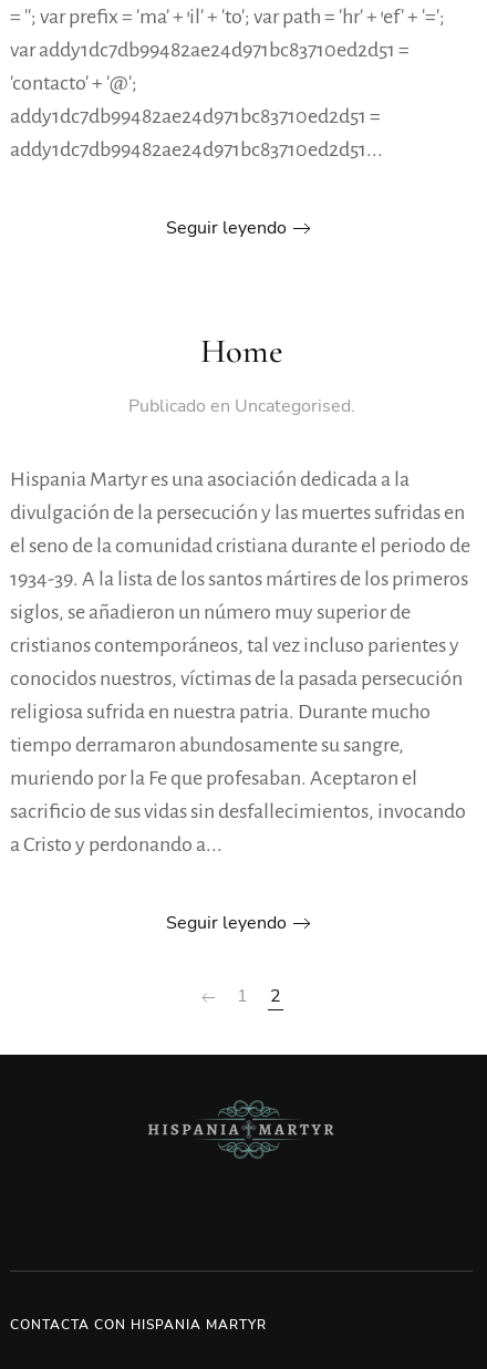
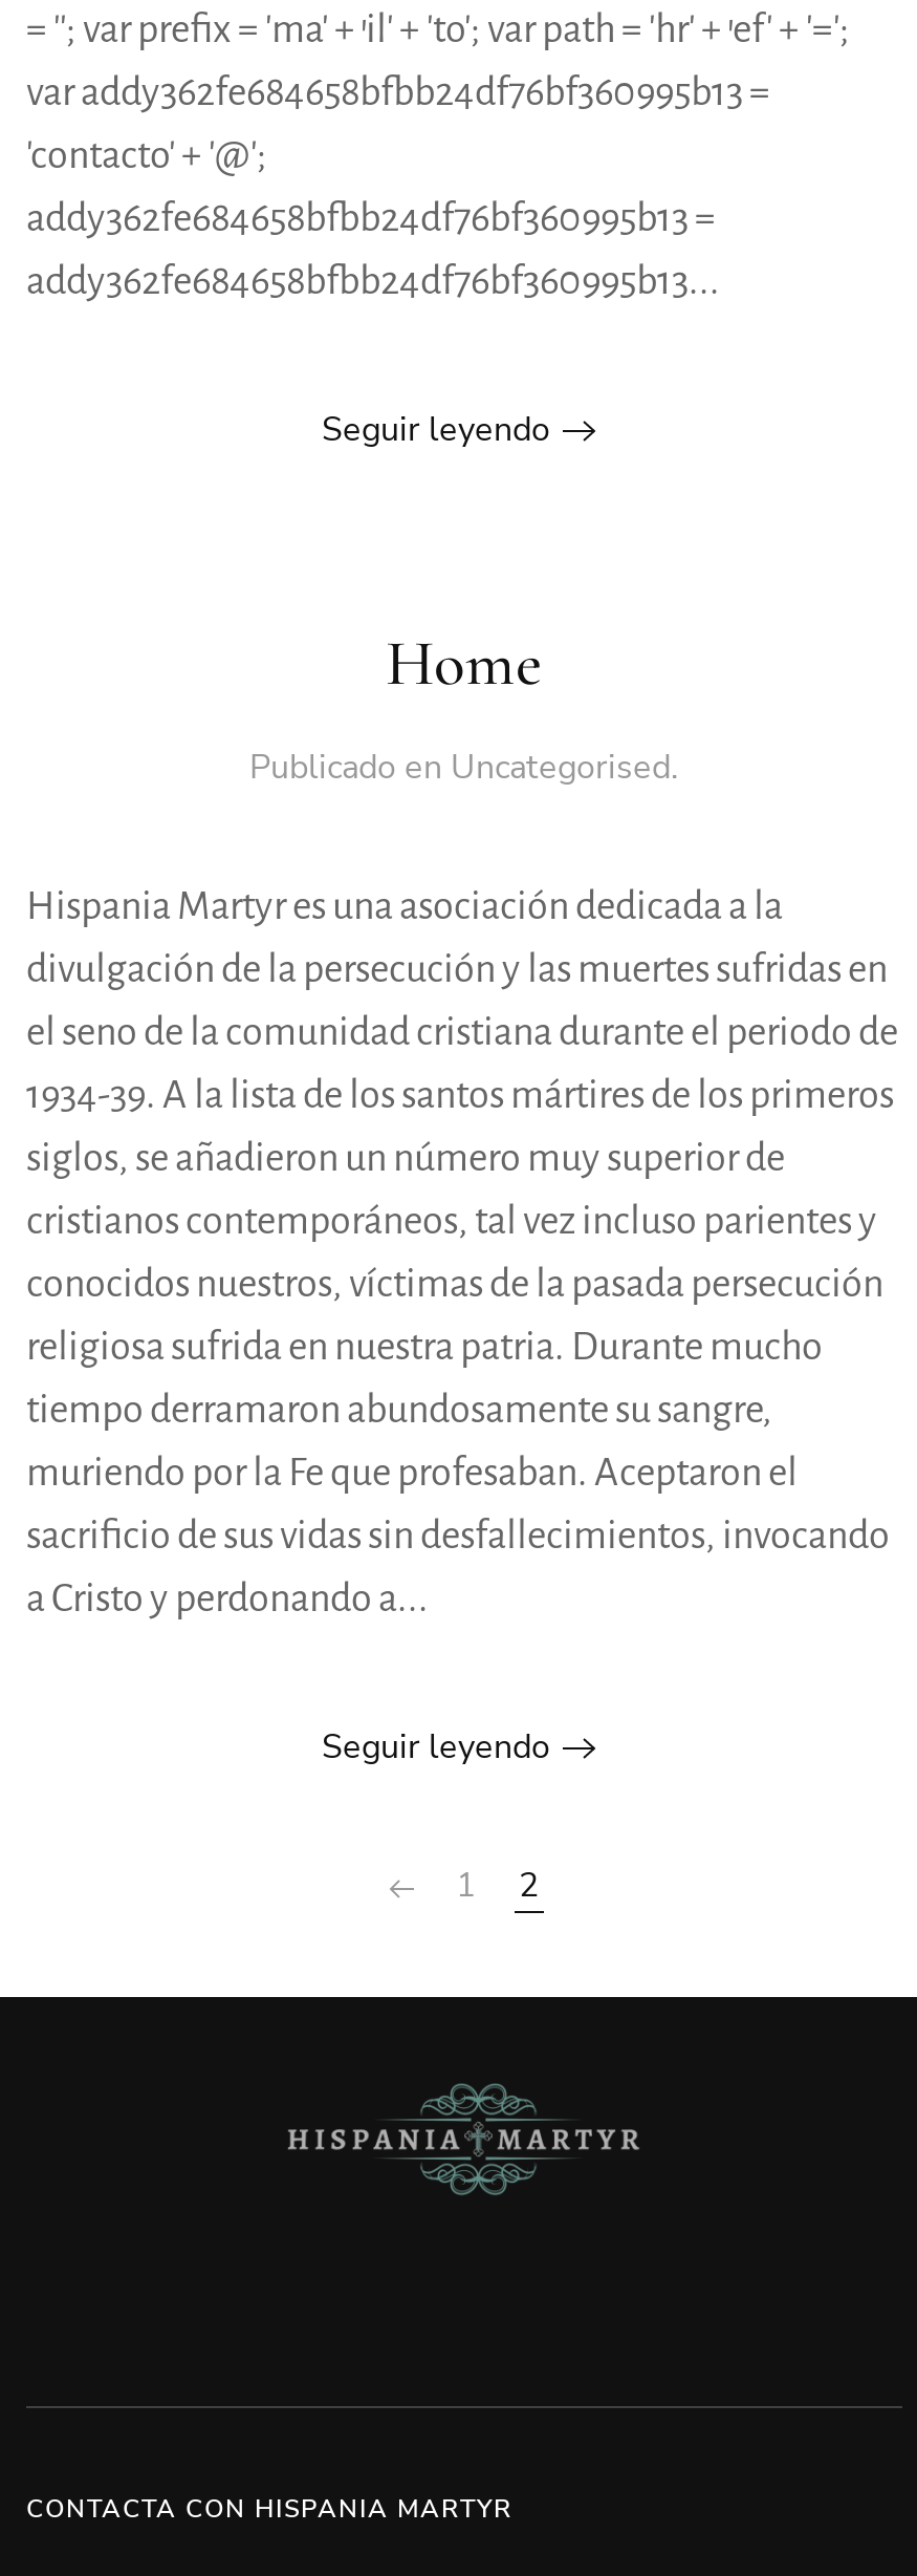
- var addy1dc7db99482ae24d971bc83710ed2d51 =
+ var addy362fe684658bfbb24df76bf360995b13 =

- addy1dc7db99482ae24d971bc83710ed2d51 =
+ addy362fe684658bfbb24df76bf360995b13 =

- addy1dc7db99482ae24d971bc83710ed2d51...
+ addy362fe684658bfbb24df76bf360995b13...
